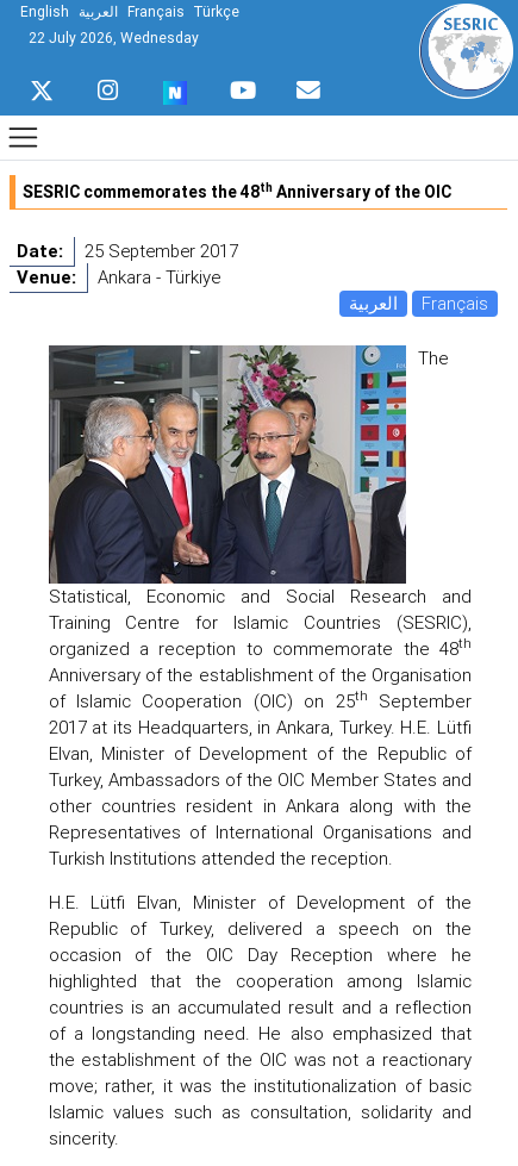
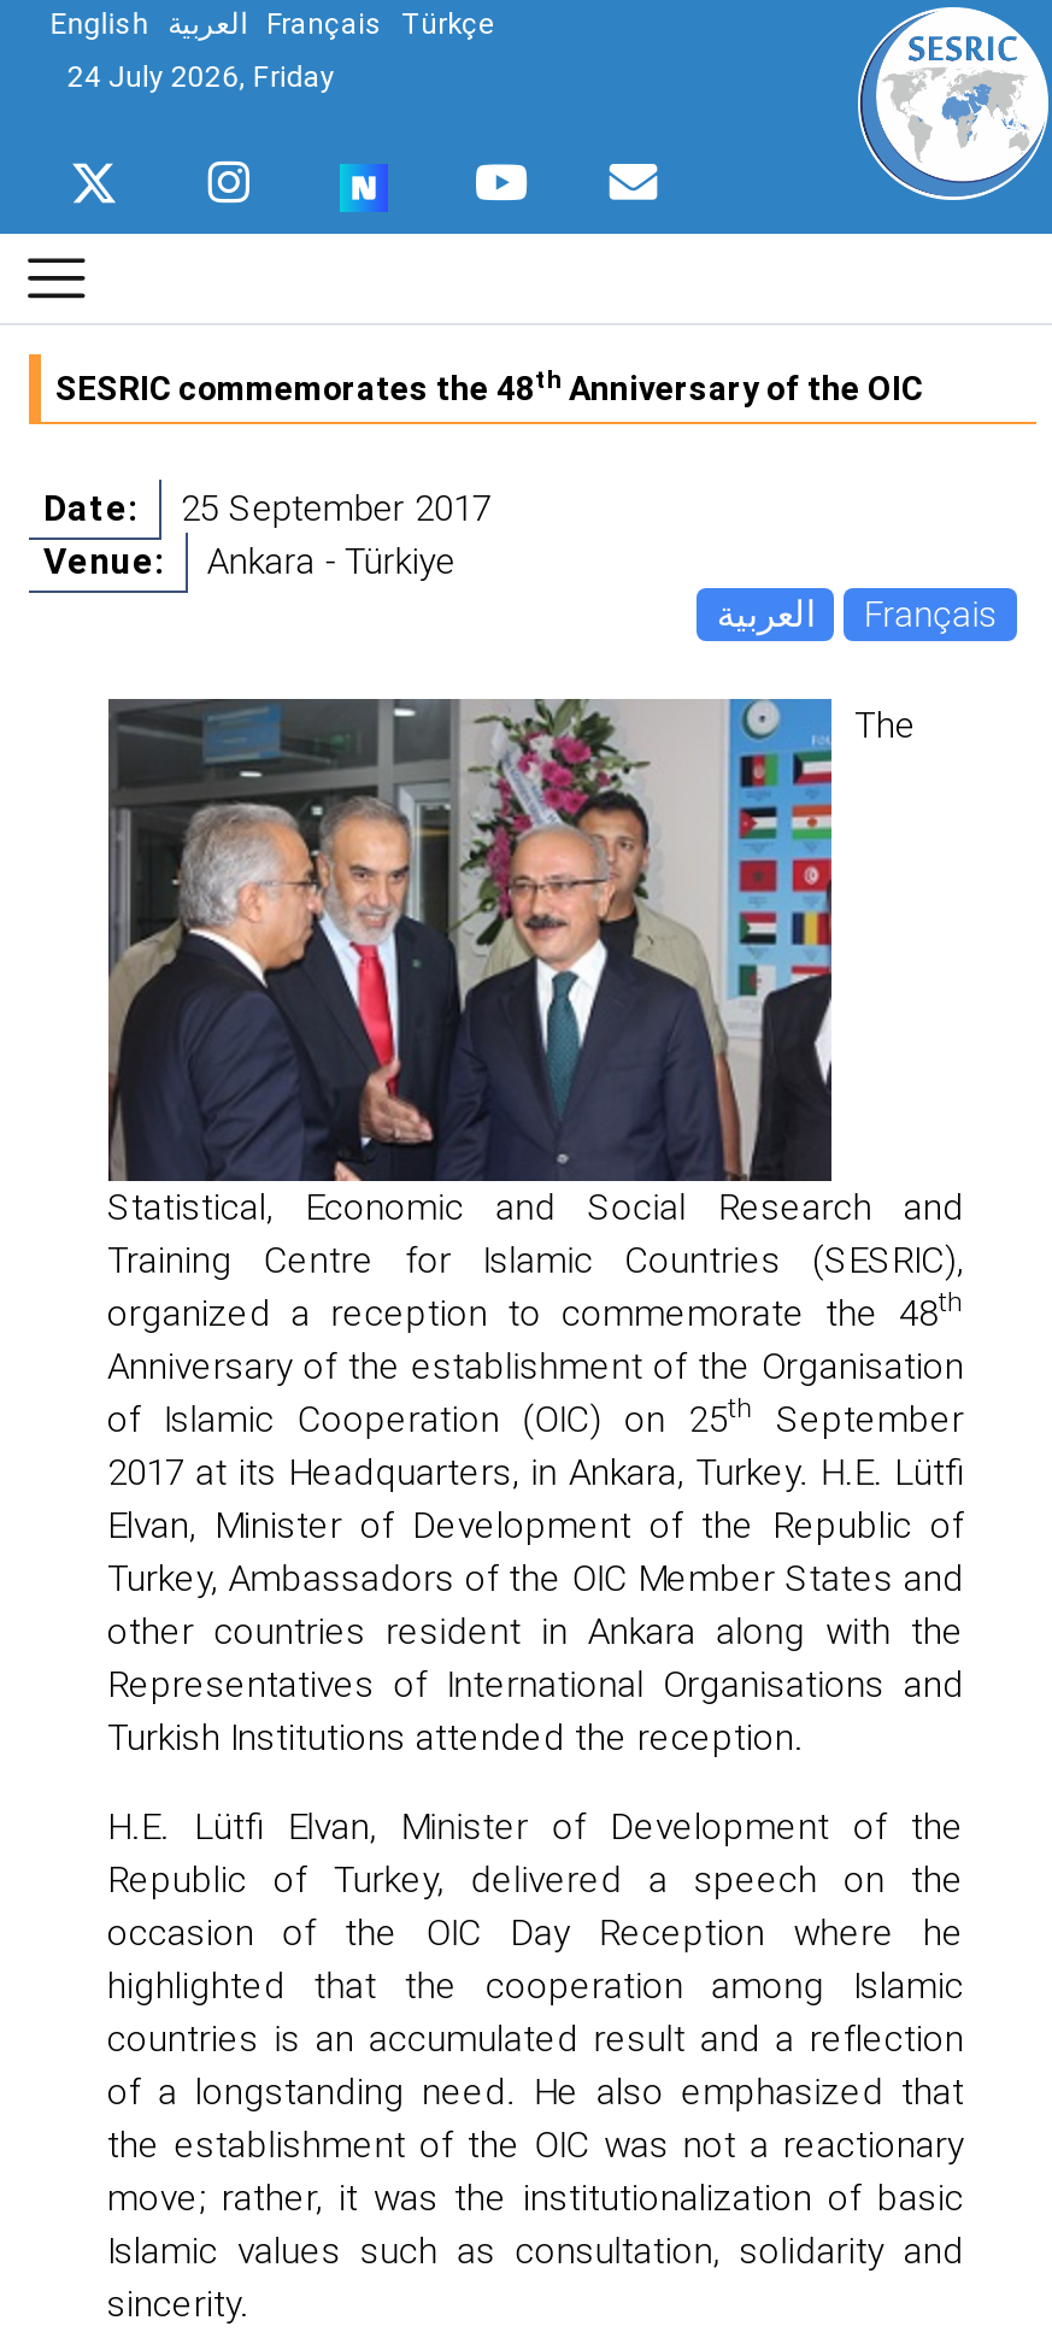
- 22 July 2026, Wednesday
+ 24 July 2026, Friday
